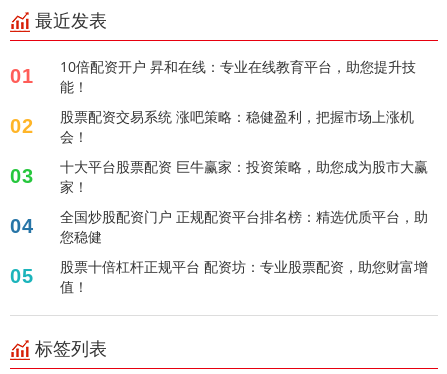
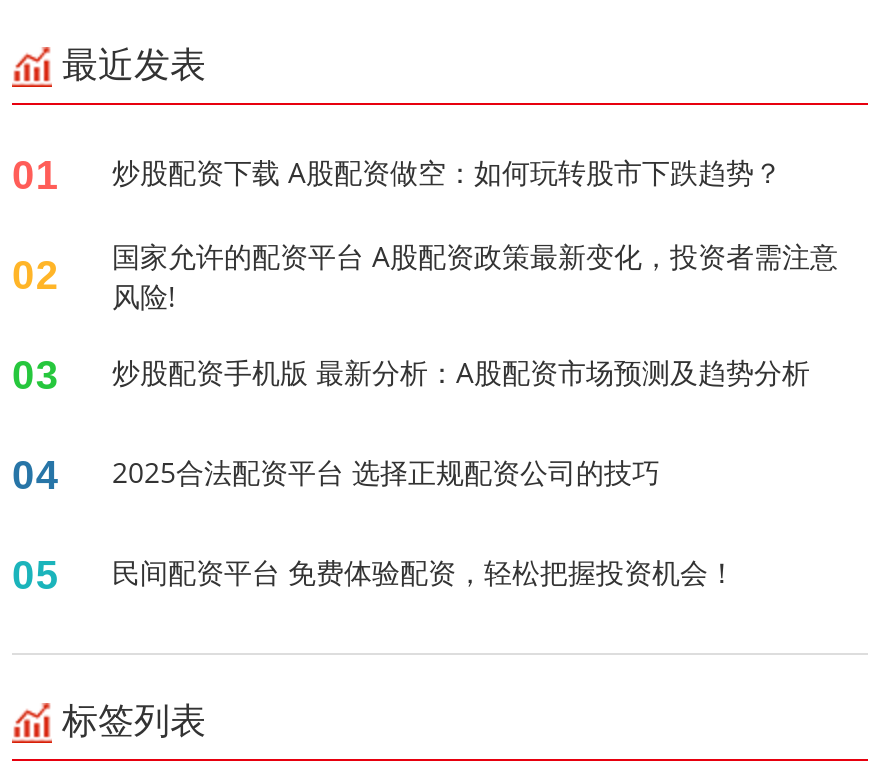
- 10倍配资开户 昇和在线：专业在线教育平台，助您提升技
- 能！
+ 炒股配资下载 A股配资做空：如何玩转股市下跌趋势？

- 股票配资交易系统 涨吧策略：稳健盈利，把握市场上涨机
- 会！
+ 国家允许的配资平台 A股配资政策最新变化，投资者需注意
+ 风险!

- 十大平台股票配资 巨牛赢家：投资策略，助您成为股市大赢
- 家！
+ 炒股配资手机版 最新分析：A股配资市场预测及趋势分析

- 全国炒股配资门户 正规配资平台排名榜：精选优质平台，助
- 您稳健
+ 2025合法配资平台 选择正规配资公司的技巧

- 股票十倍杠杆正规平台 配资坊：专业股票配资，助您财富增
- 值！
+ 民间配资平台 免费体验配资，轻松把握投资机会！
